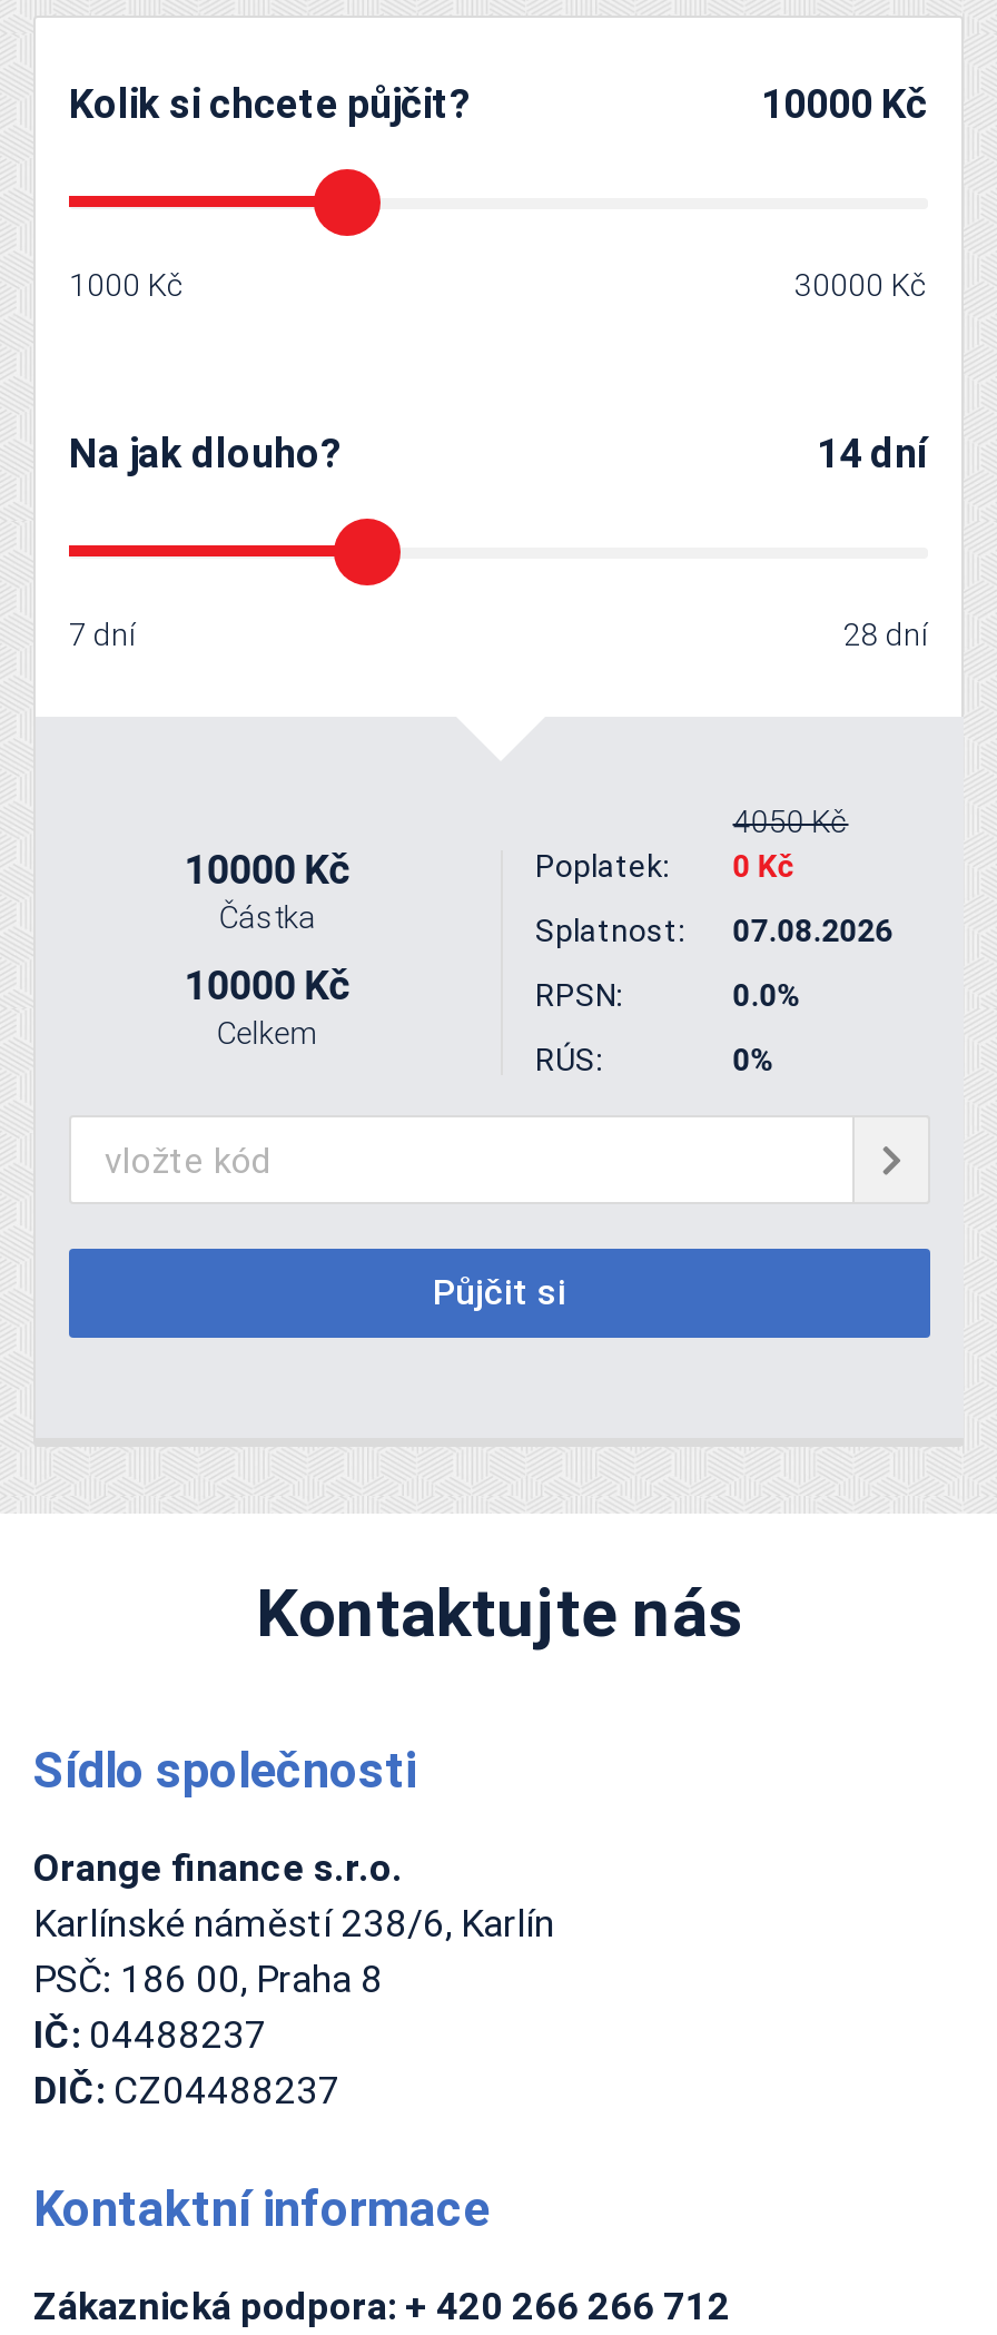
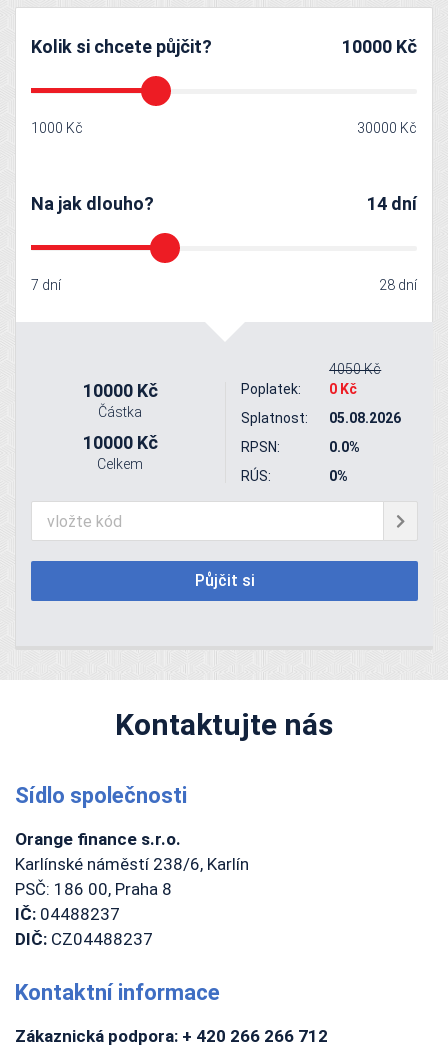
- Splatnost: 07.08.2026
+ Splatnost: 05.08.2026
